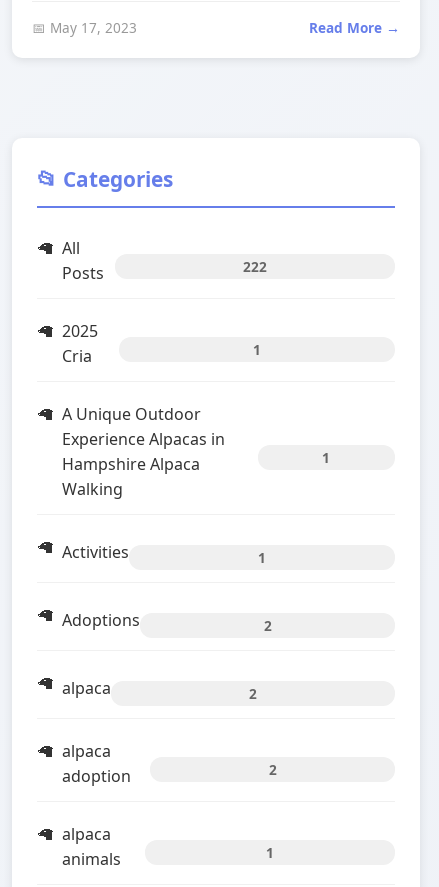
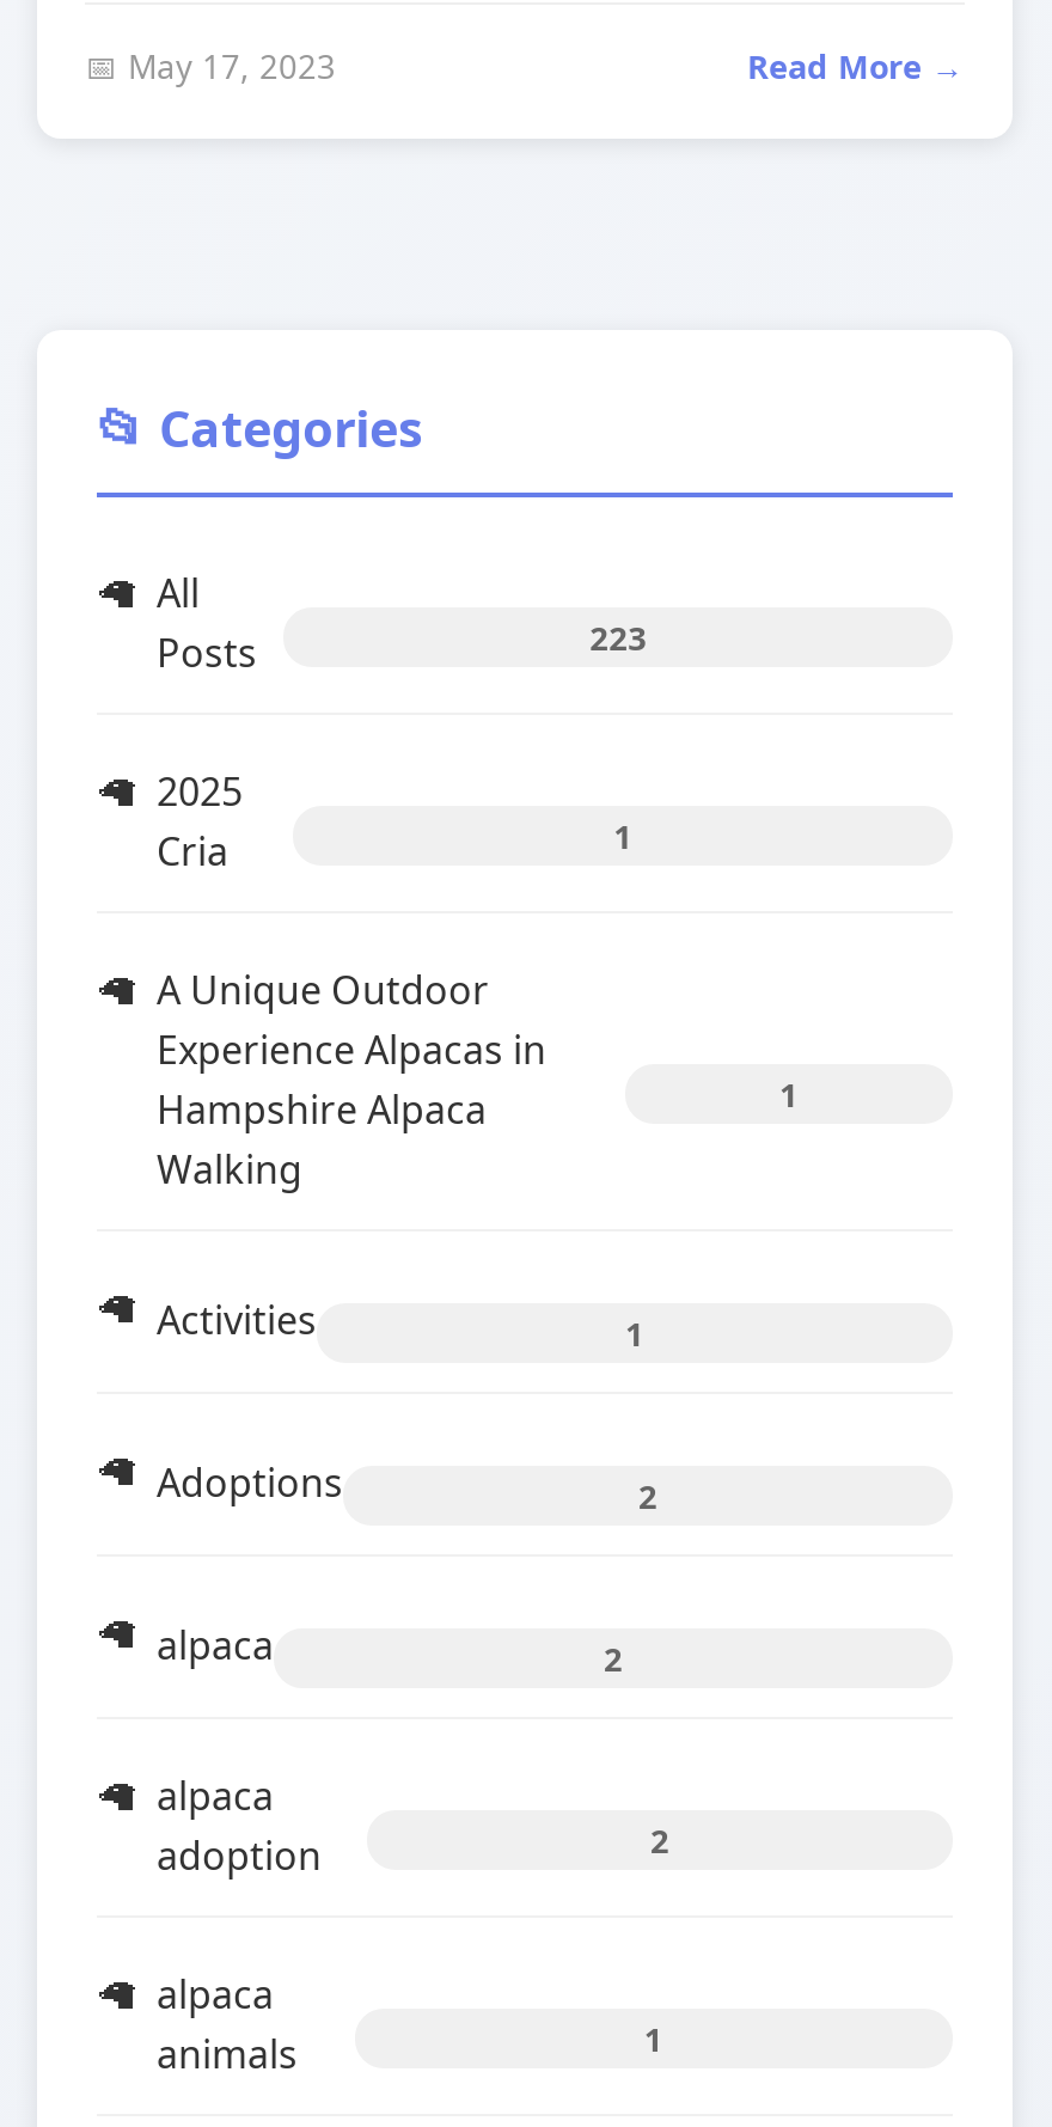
- 222
+ 223
